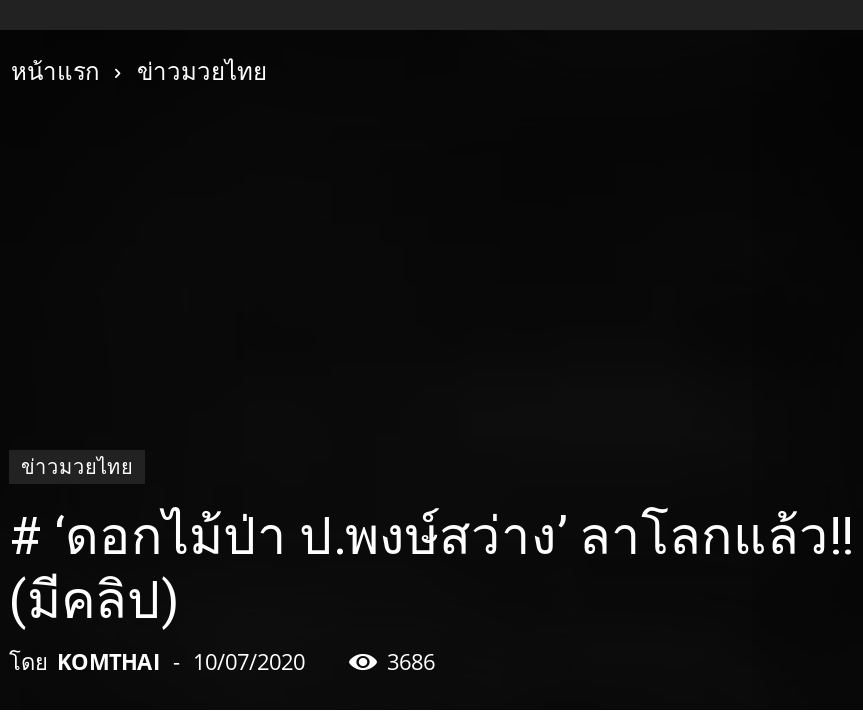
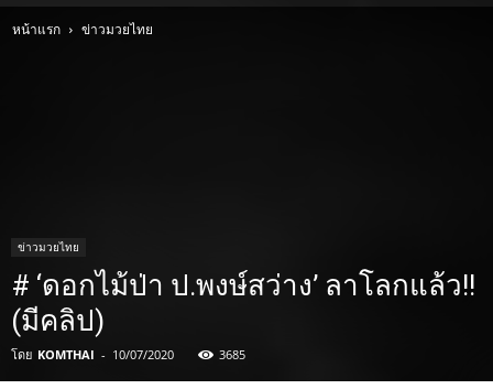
- 3686
+ 3685
